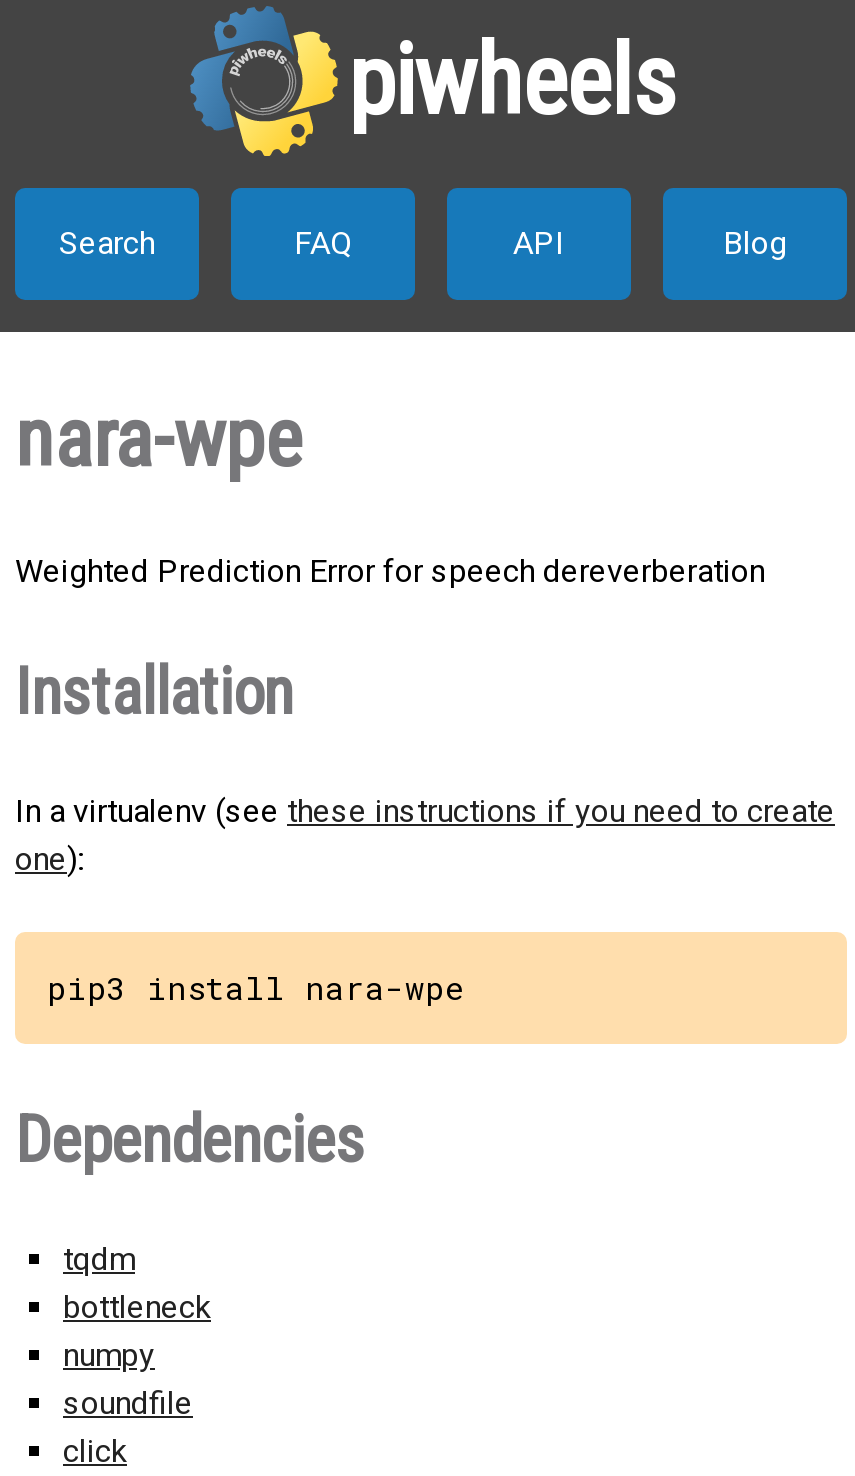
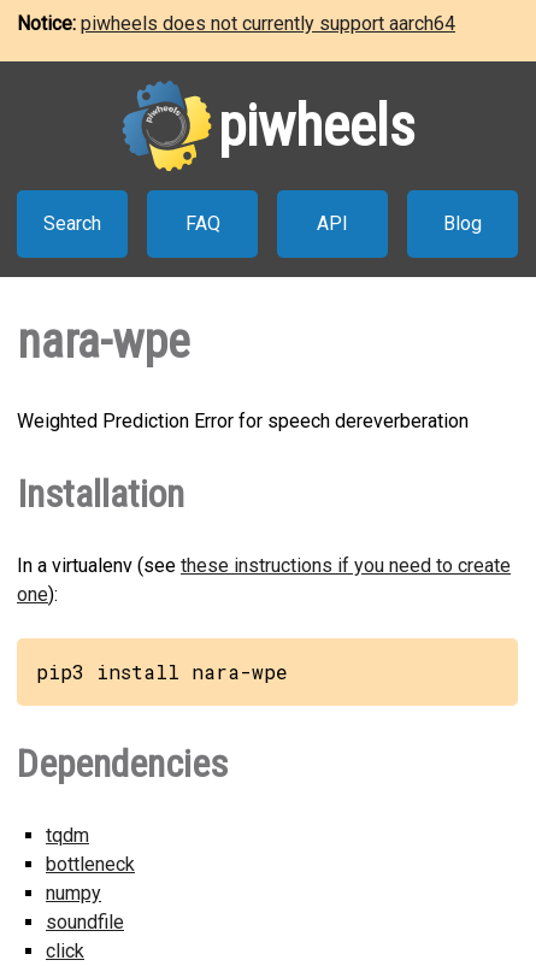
+ Notice: piwheels does not currently support aarch64
